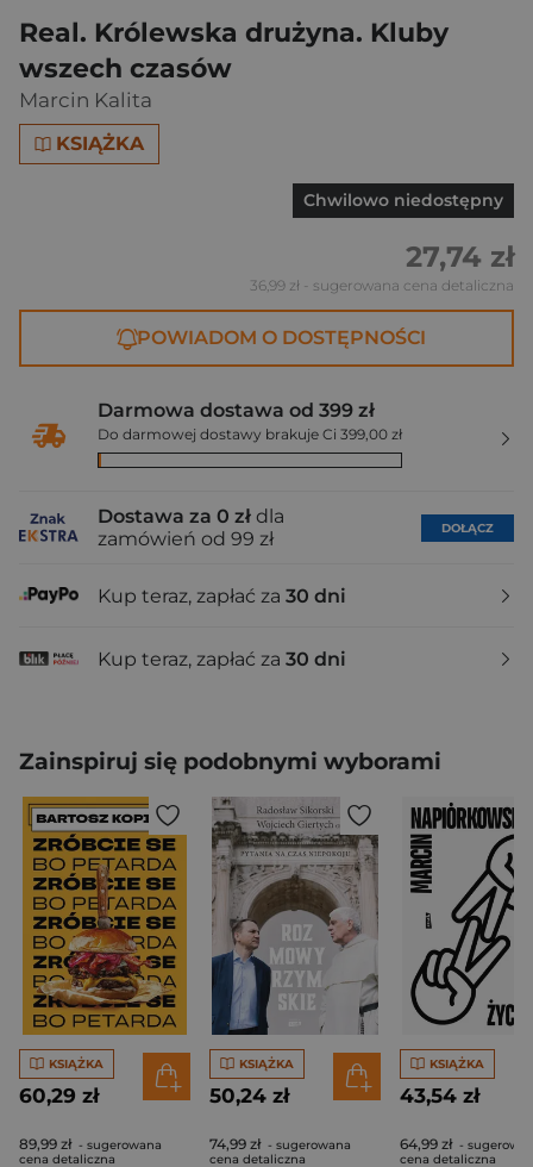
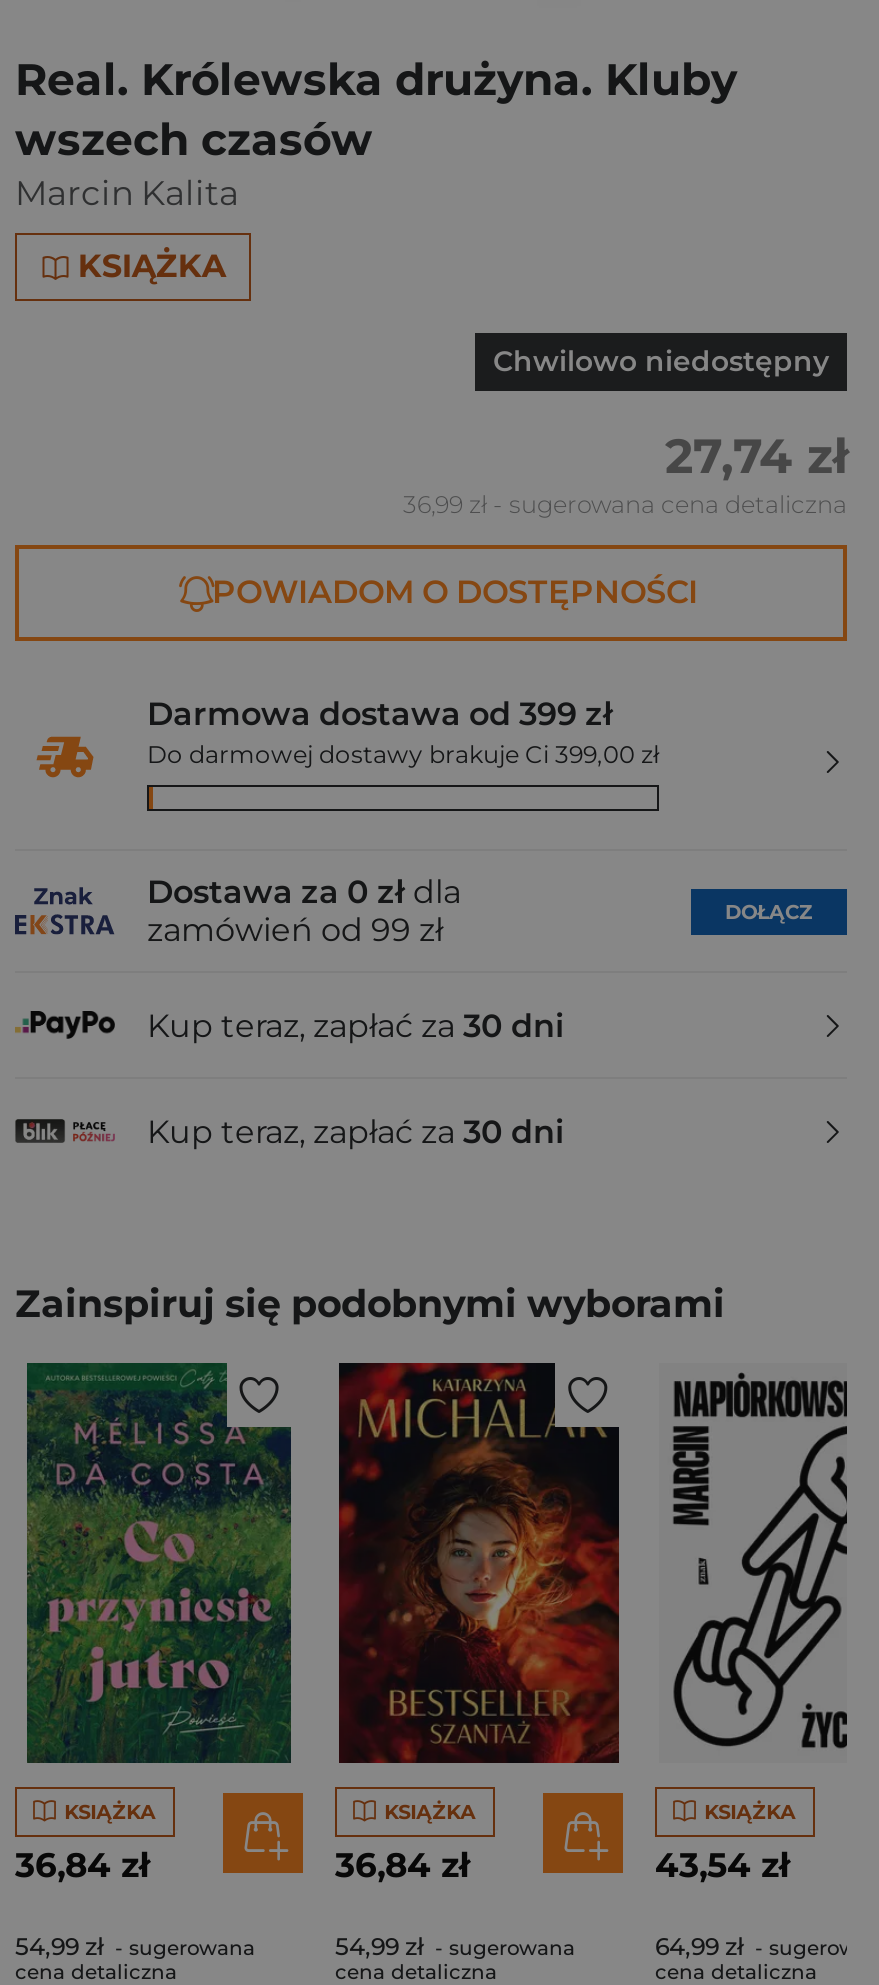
- [image]
- 60,29 zł
+ [image]
+ 36,84 zł

- [image]
- 50,24 zł
+ [image]
+ 36,84 zł

- 89,99 zł - sugerowana
+ 54,99 zł - sugerowana

- 74,99 zł - sugerowana
+ 54,99 zł - sugerowana
